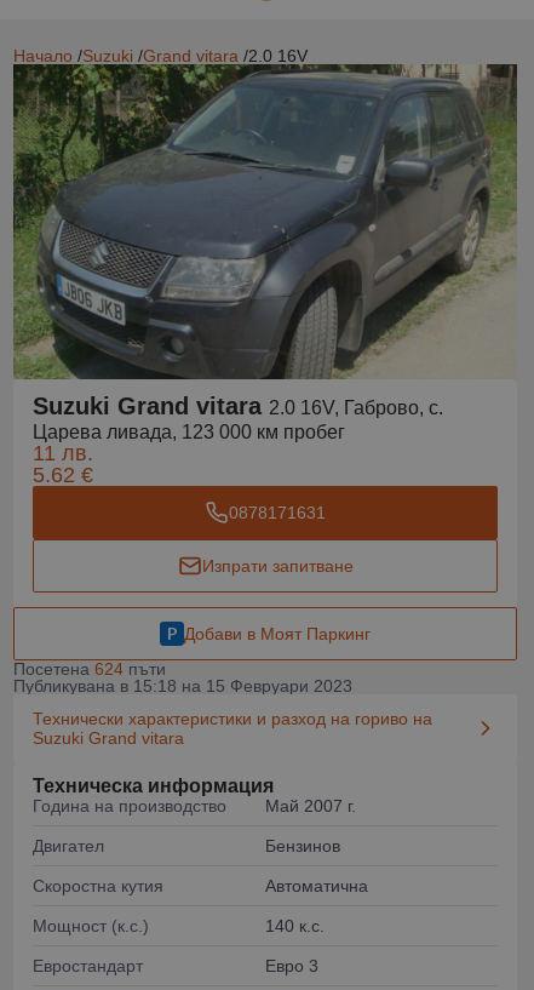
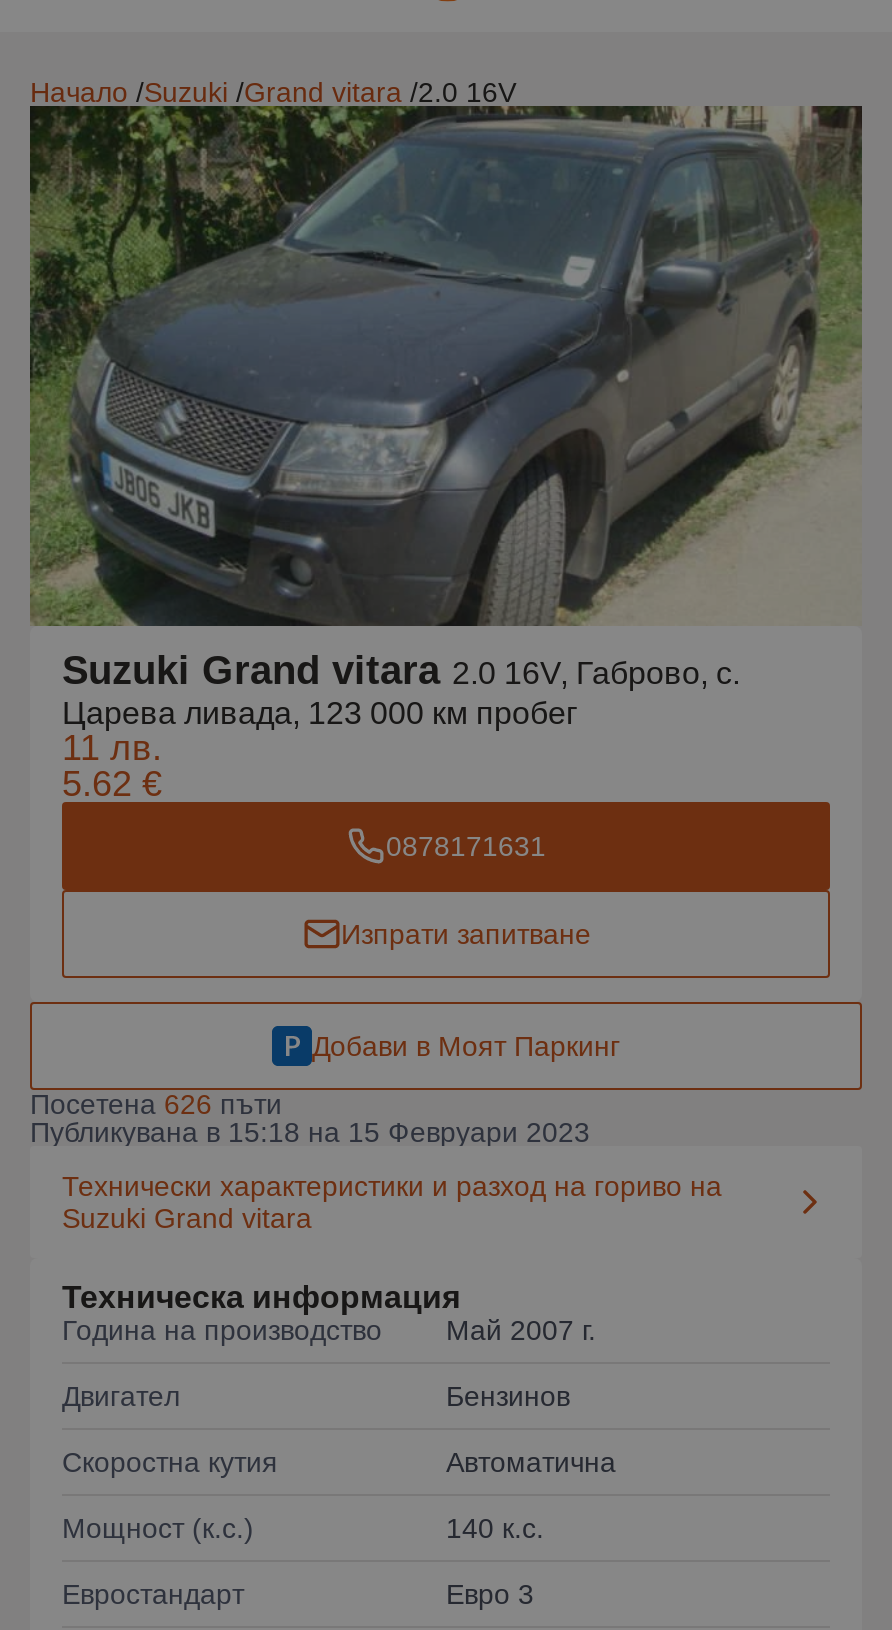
- Посетена624пъти
+ Посетена626пъти
